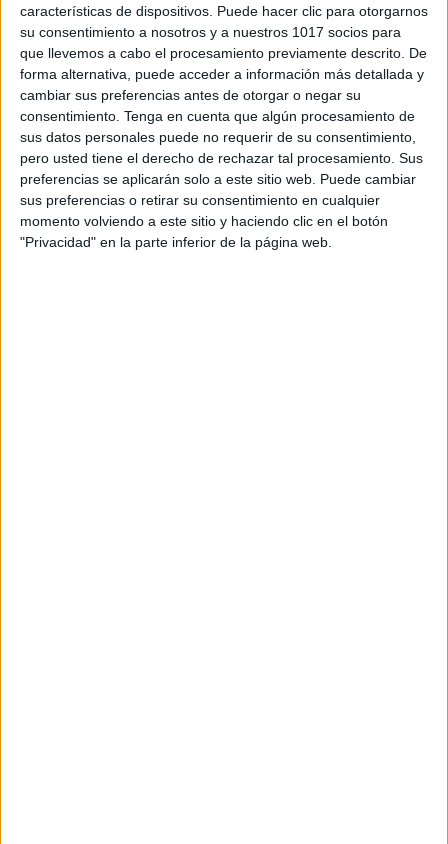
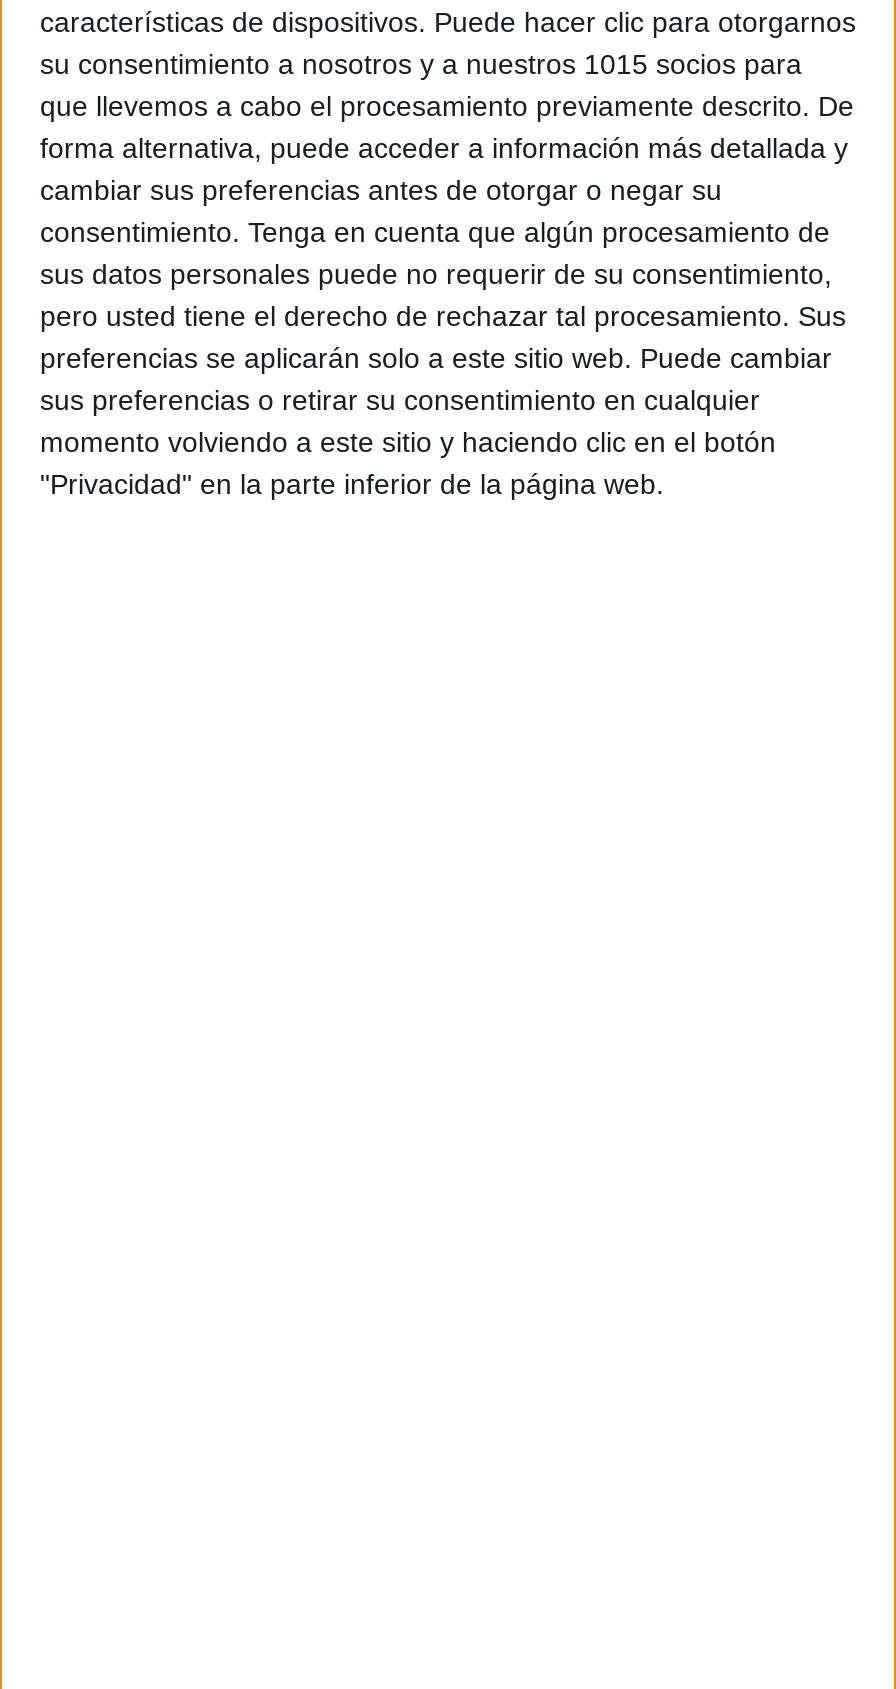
- su consentimiento a nosotros y a nuestros 1017 socios para
+ su consentimiento a nosotros y a nuestros 1015 socios para
